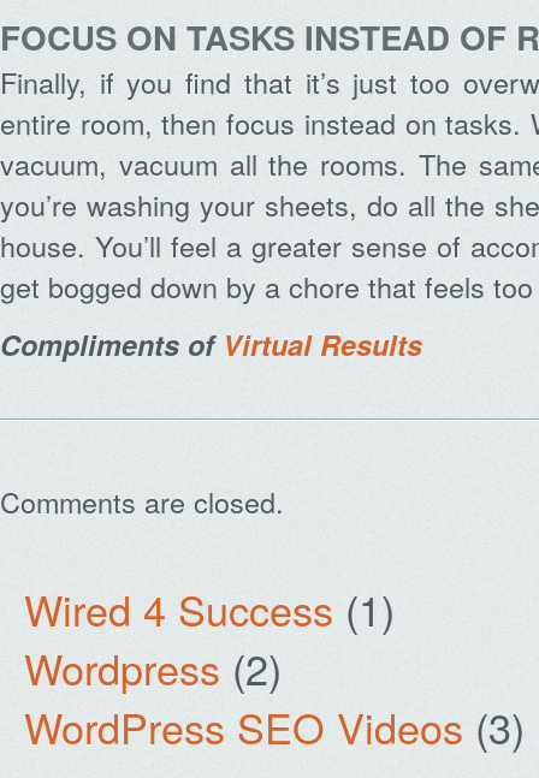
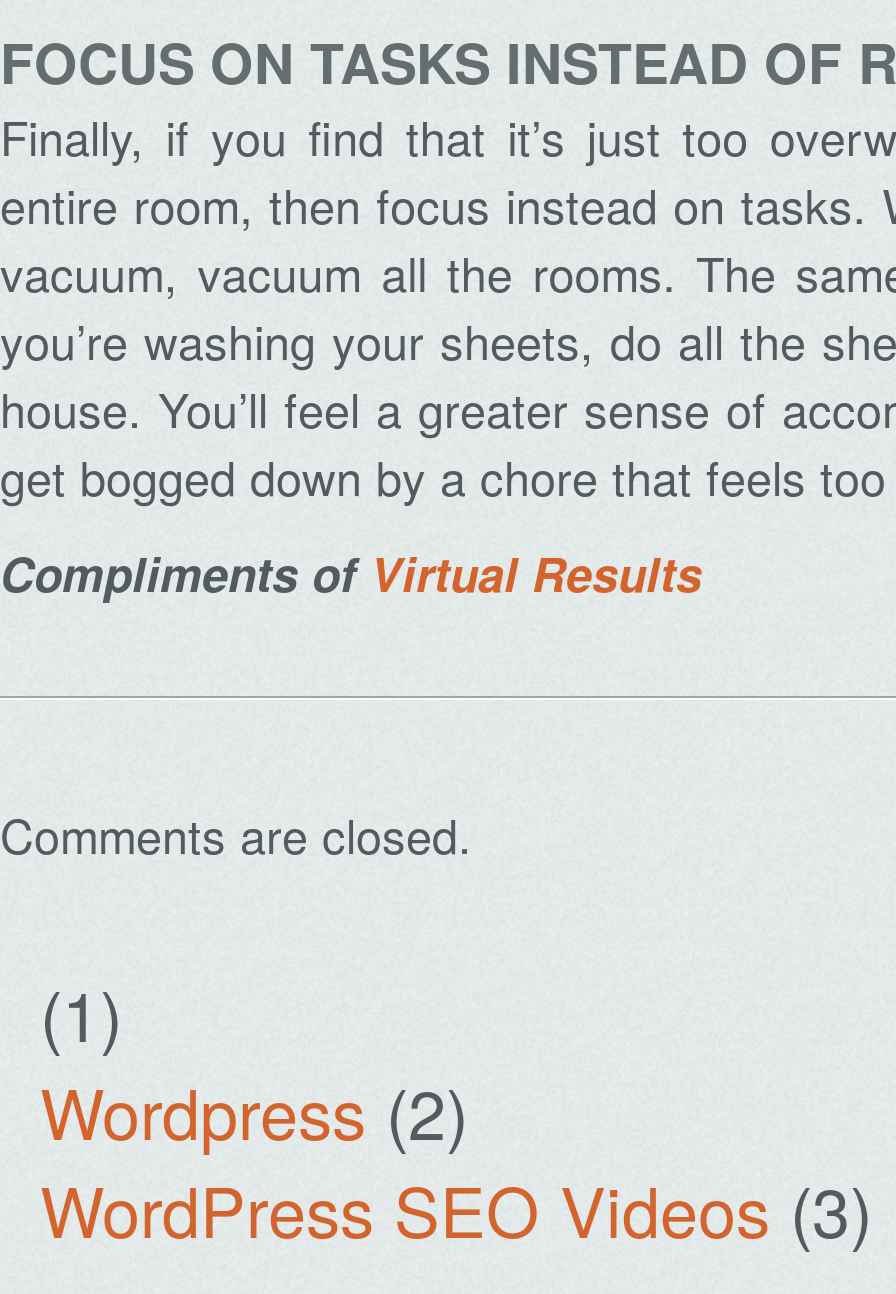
- Wired 4 Success (1)
+ (1)
